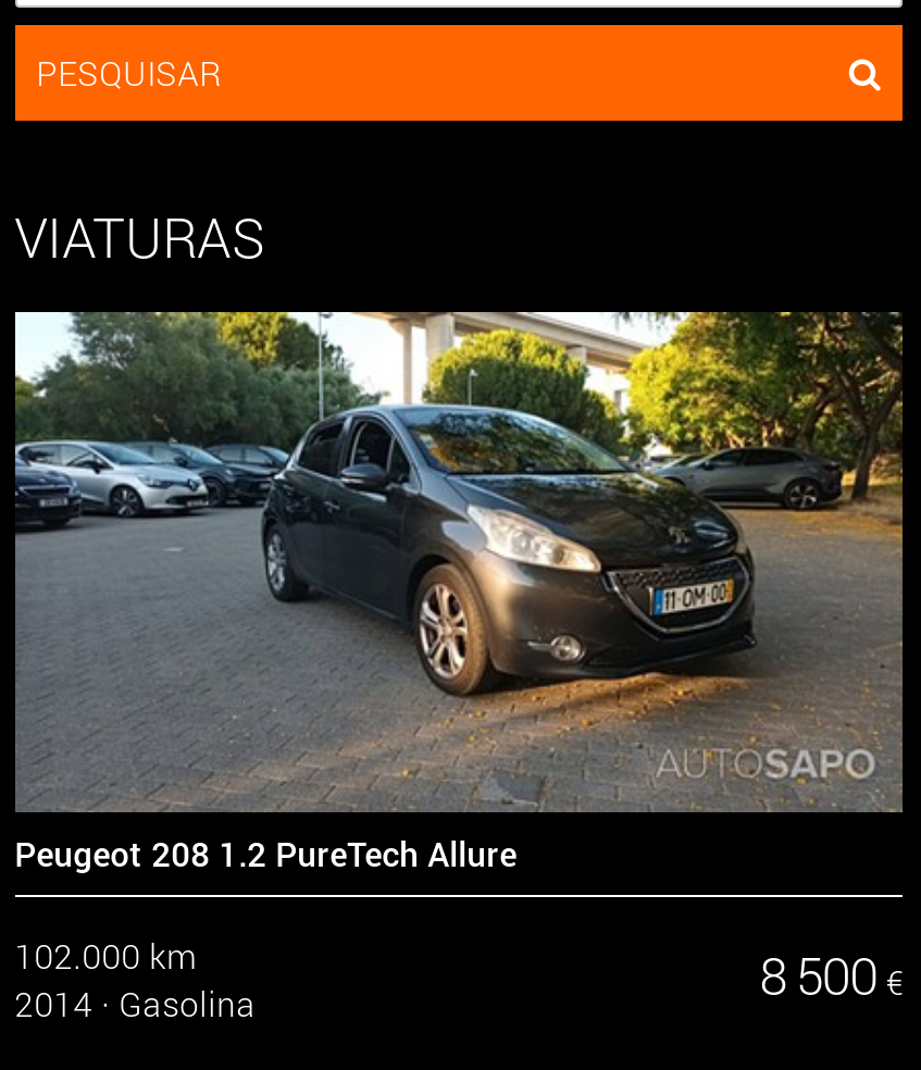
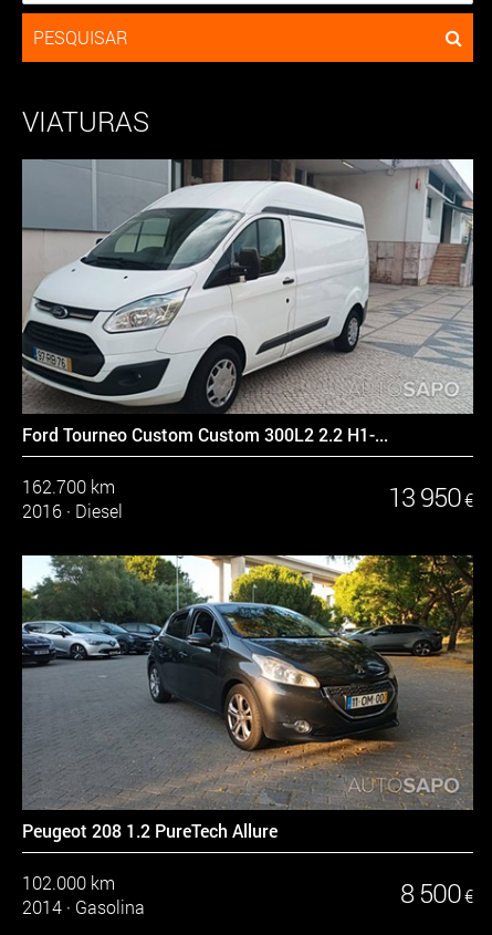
+ [image]
+ Ford Tourneo Custom Custom 300L2 2.2 H1-...
+ 162.700 km
+ 2016 · Diesel
+ 13 950 €
